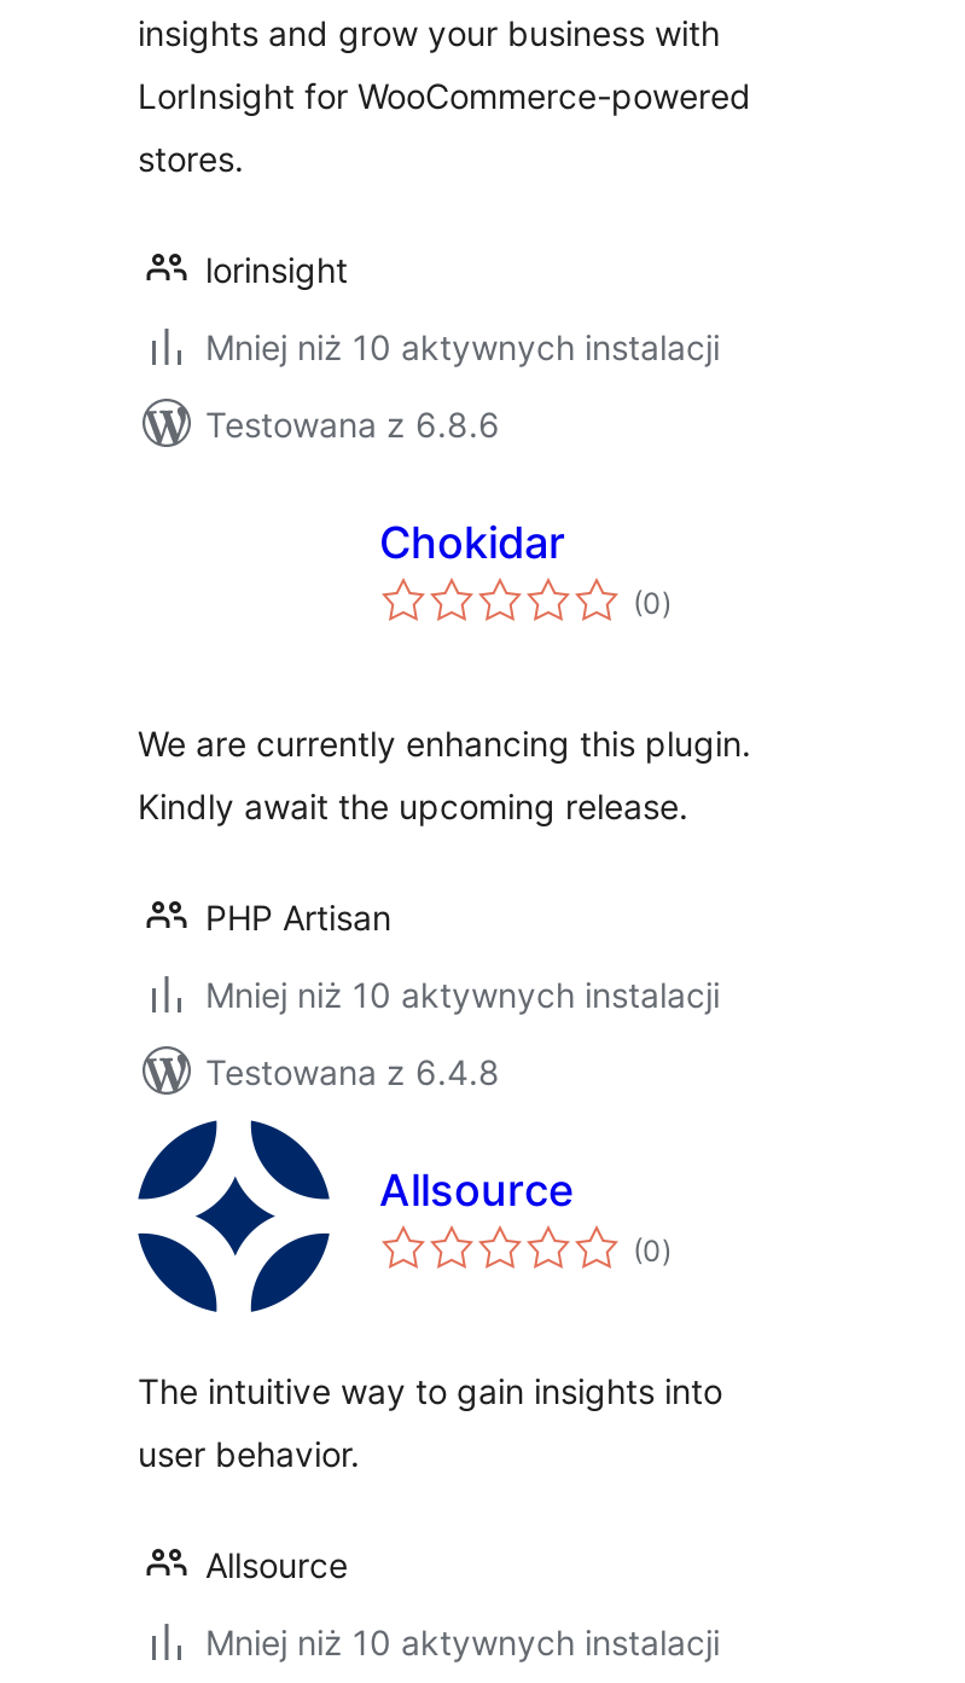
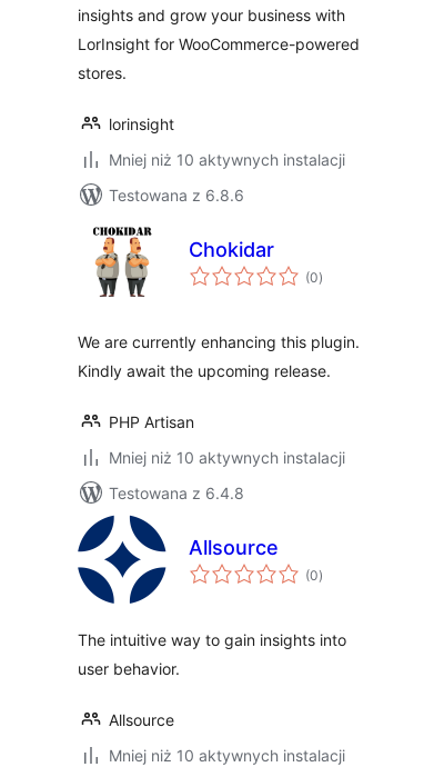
+ [image]
